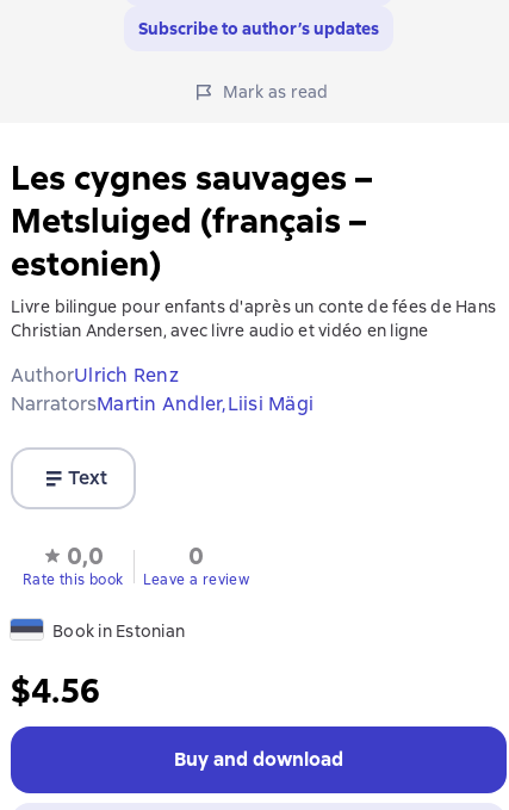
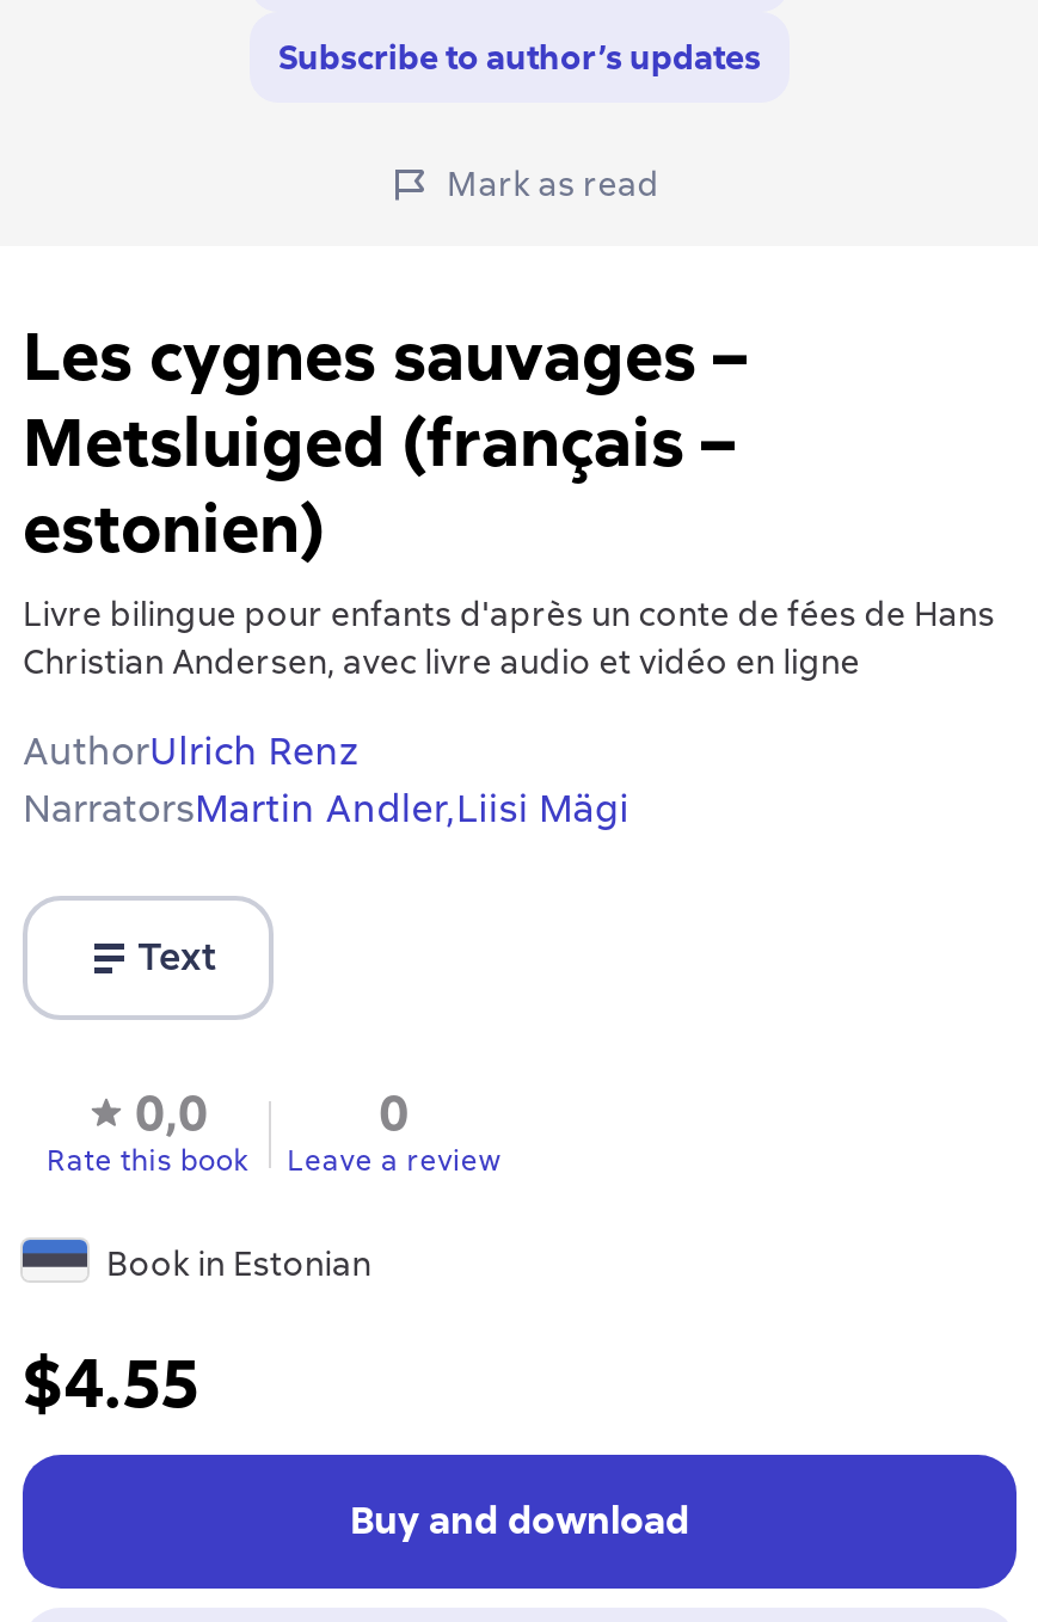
- $4.56
+ $4.55
